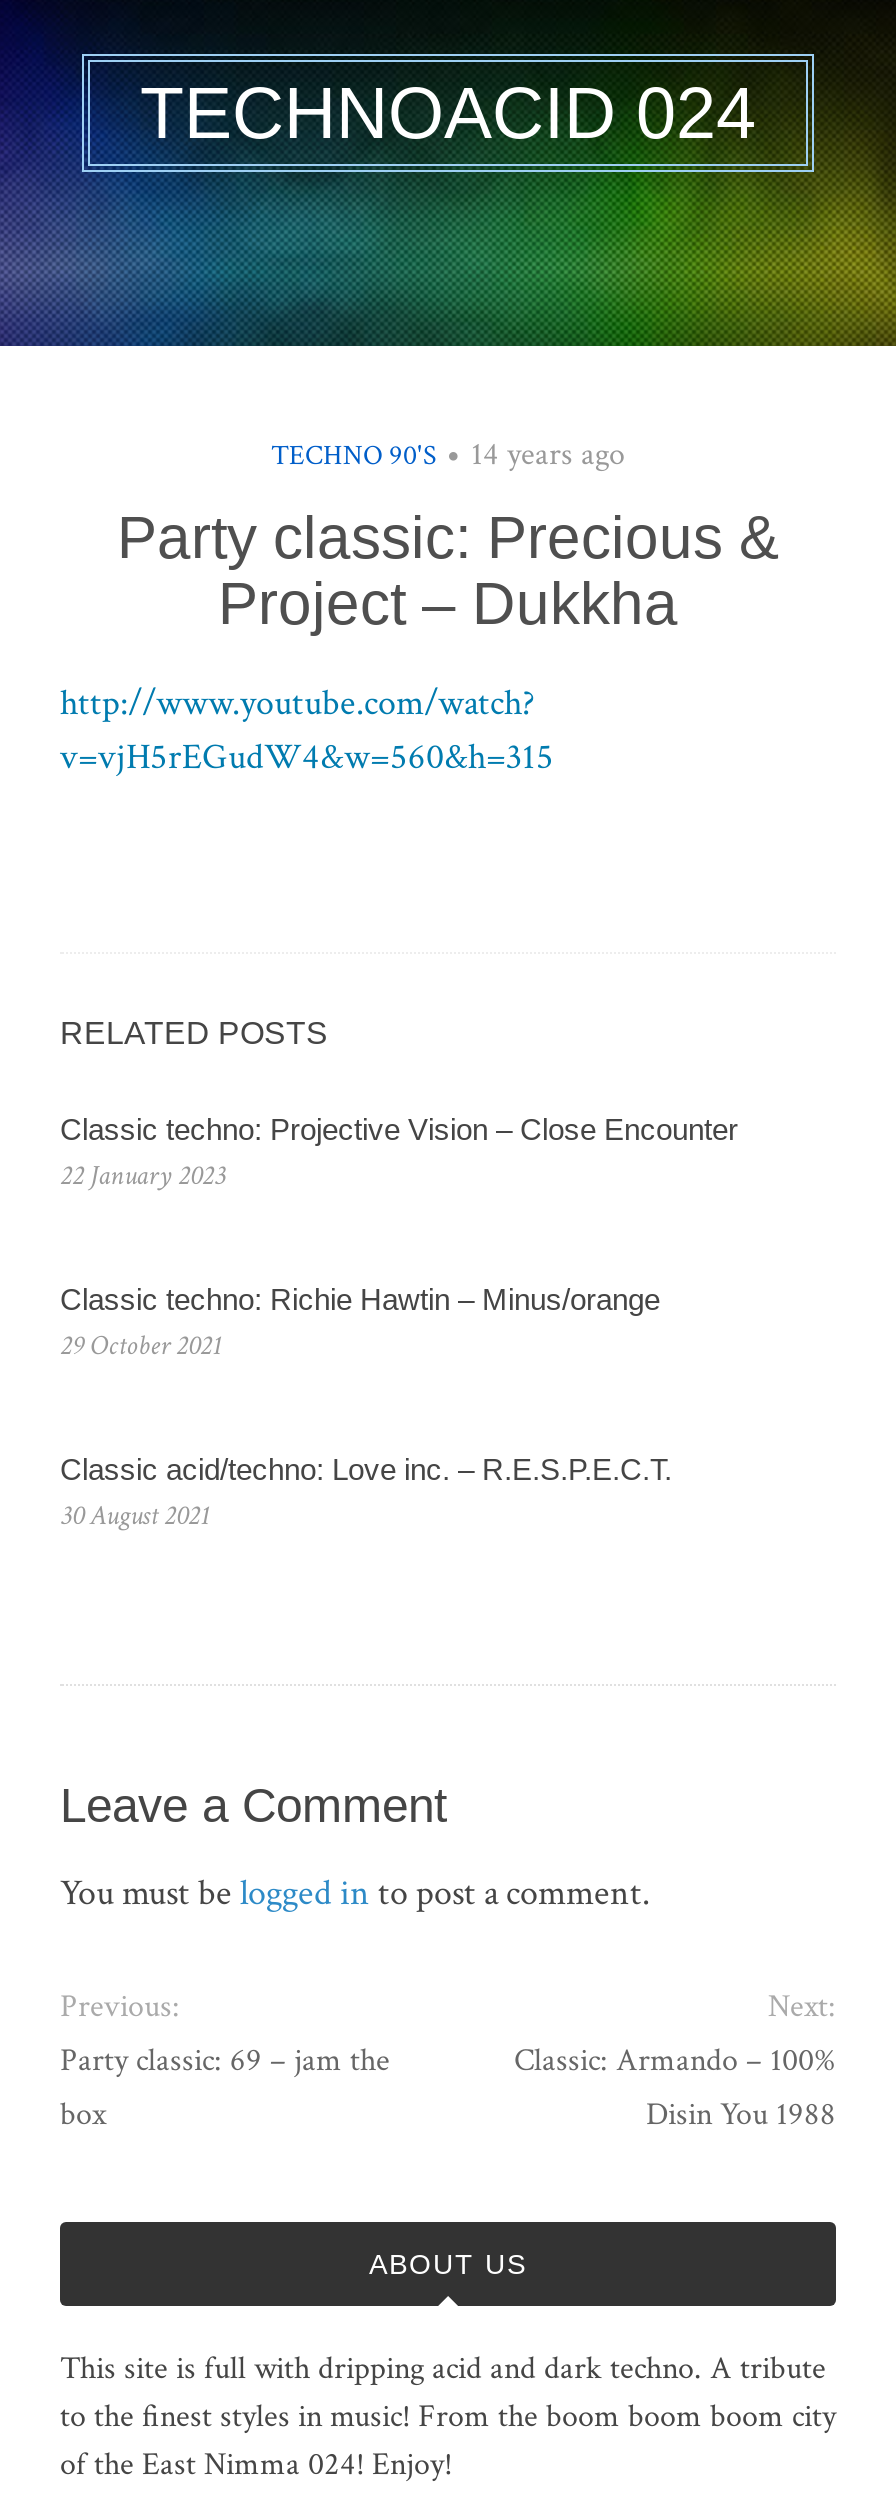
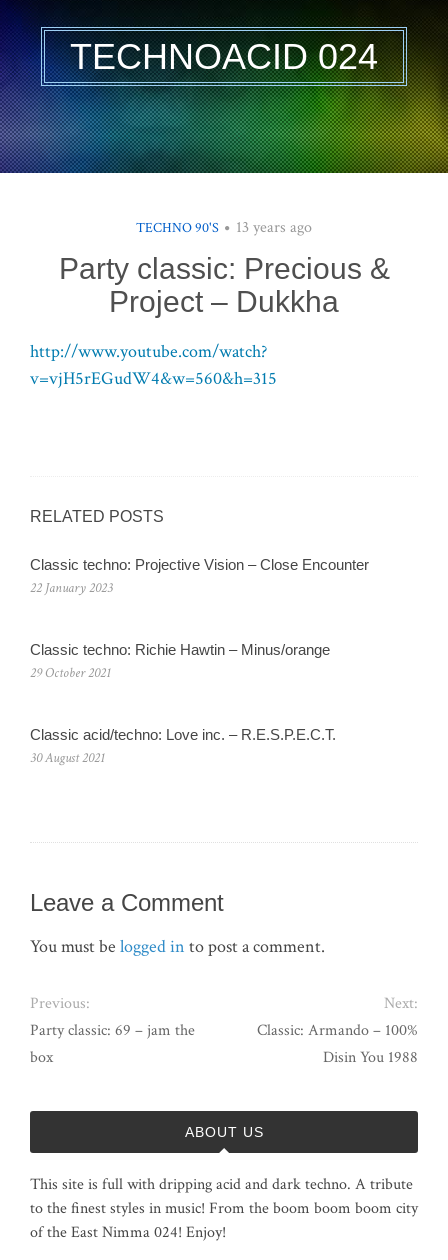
- TECHNO 90'S 14 years ago
+ TECHNO 90'S 13 years ago
